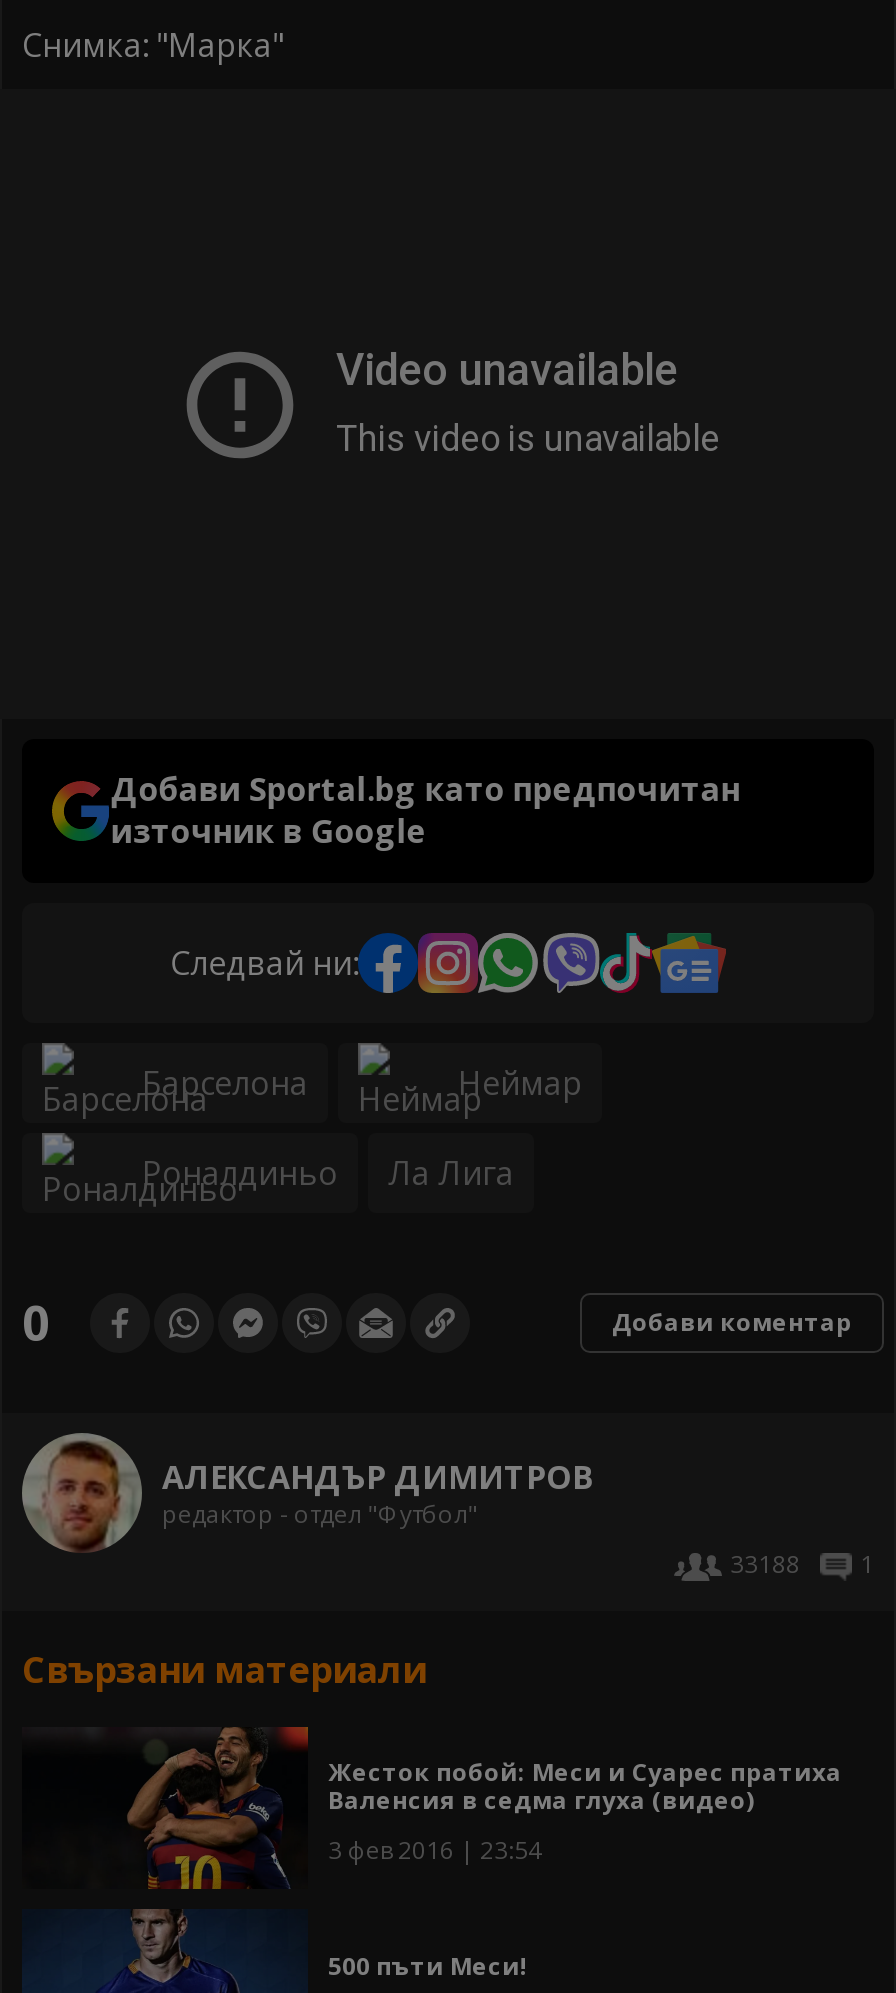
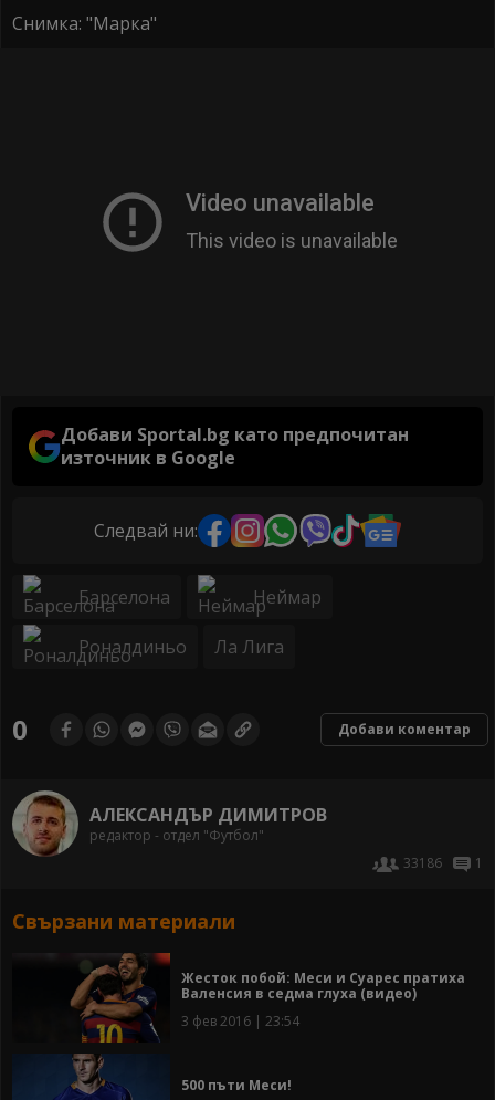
- 33188 1
+ 33186 1
